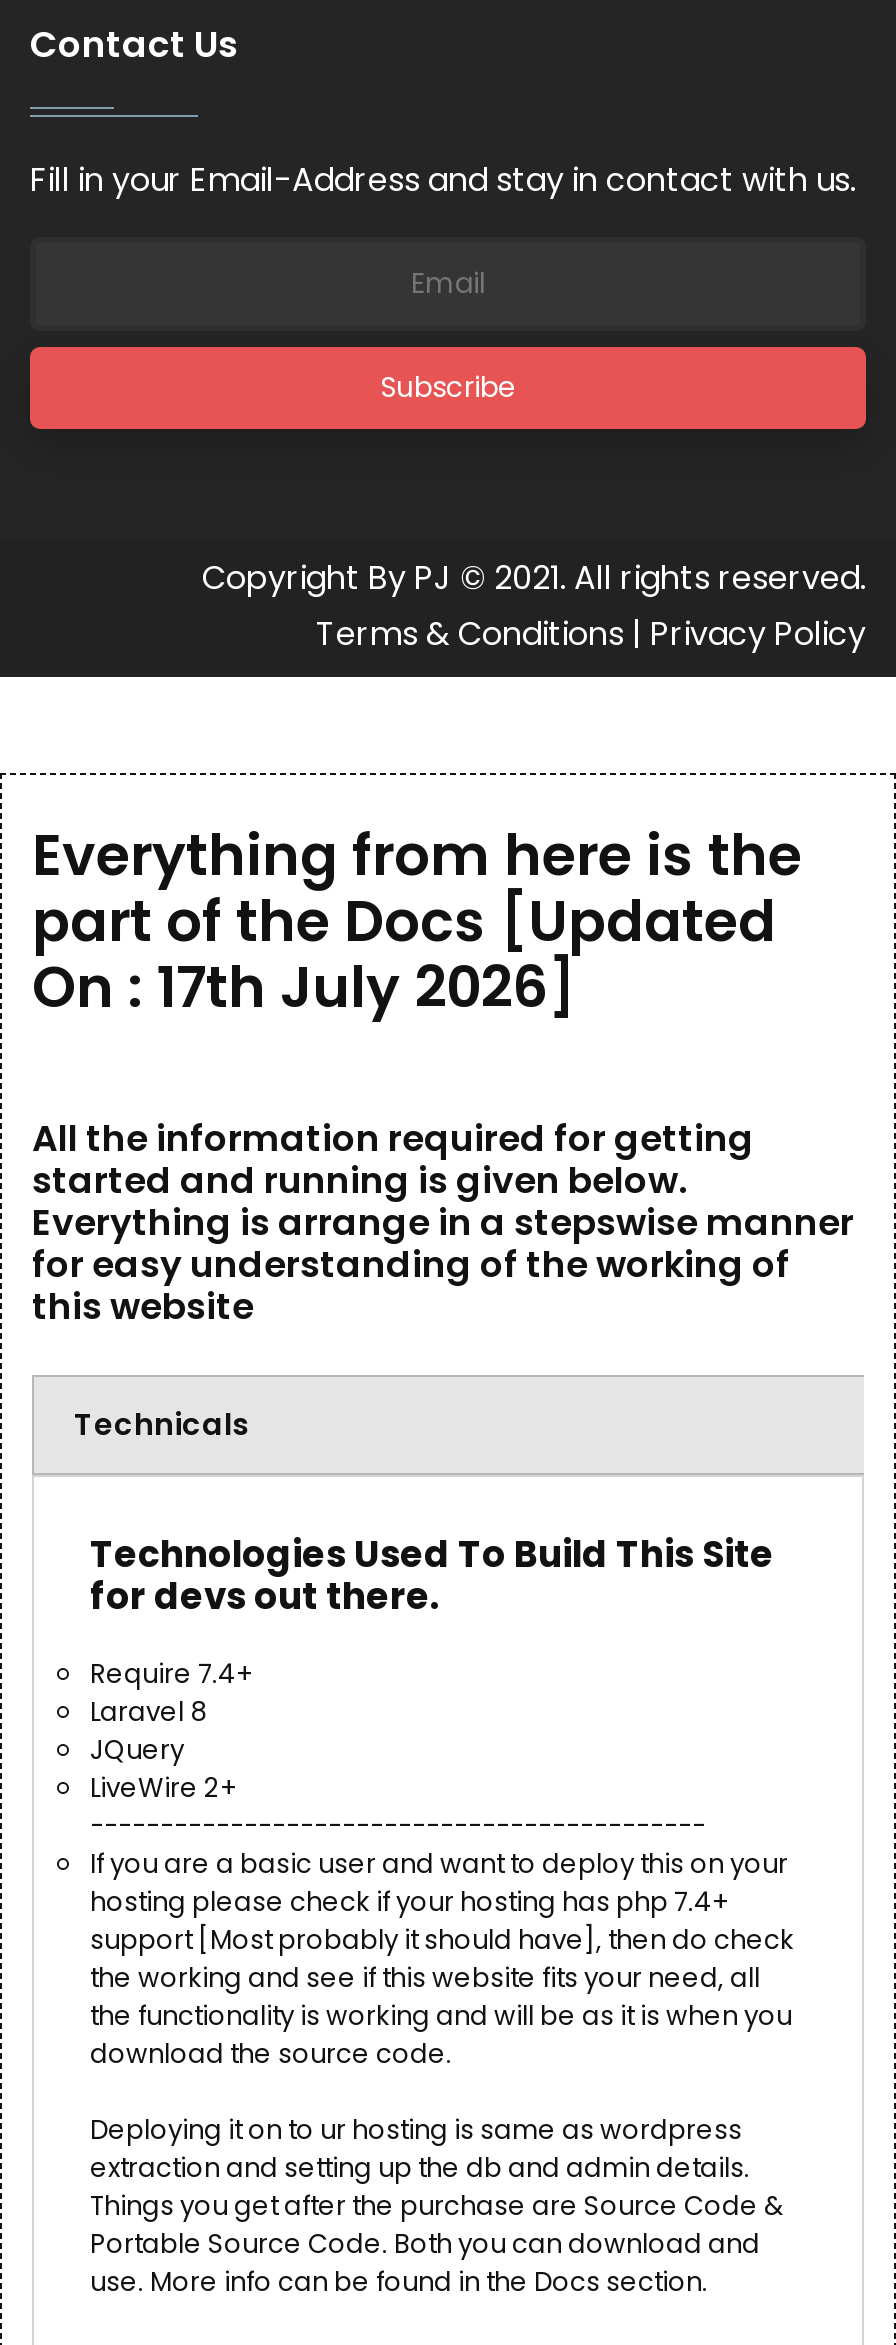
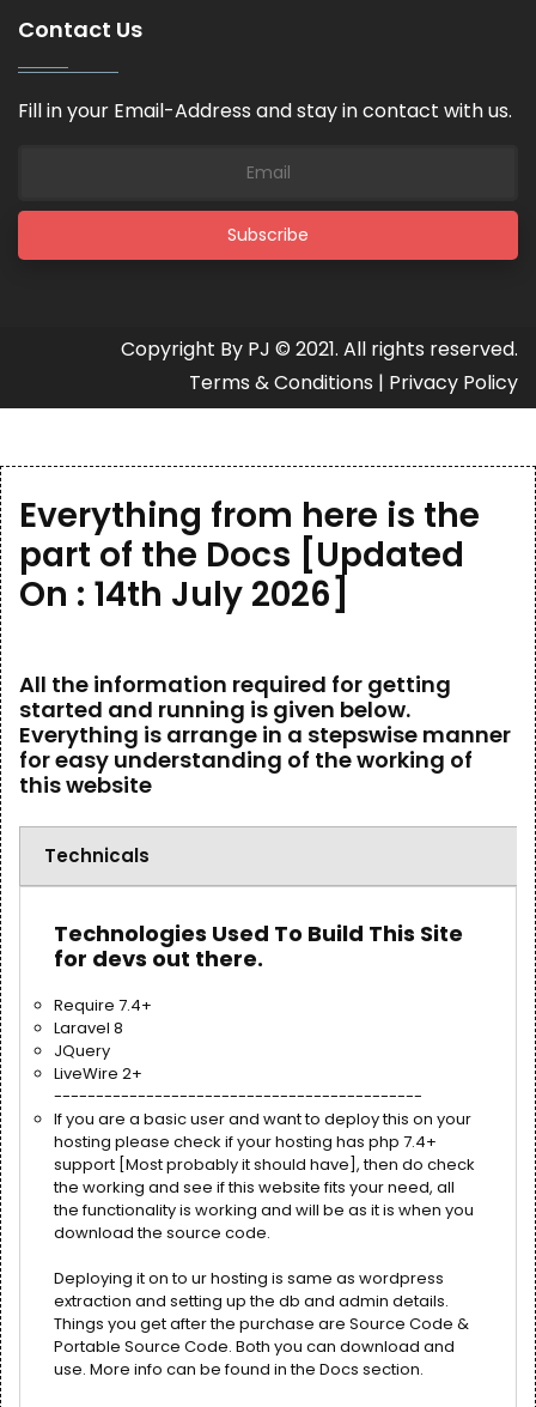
- On : 17th July 2026]
+ On : 14th July 2026]
